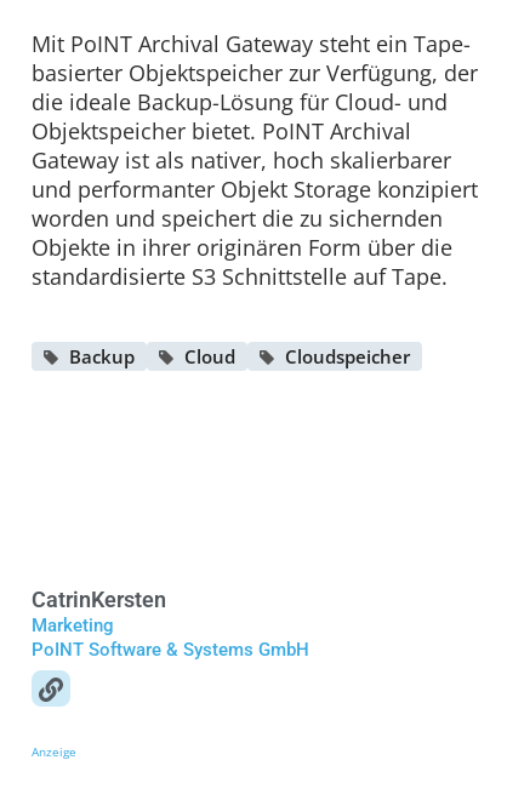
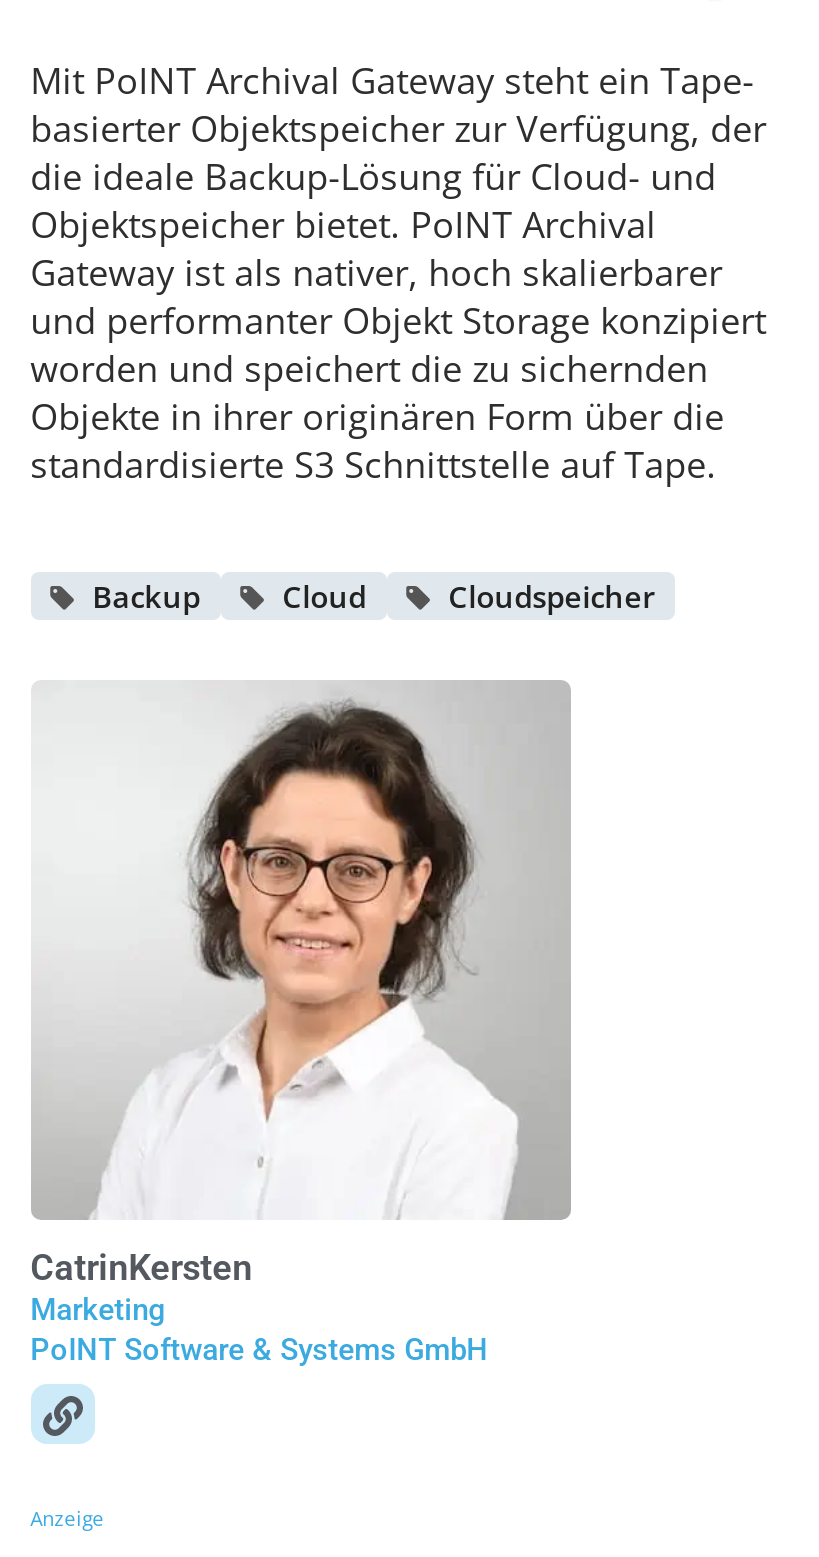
+ [image]
